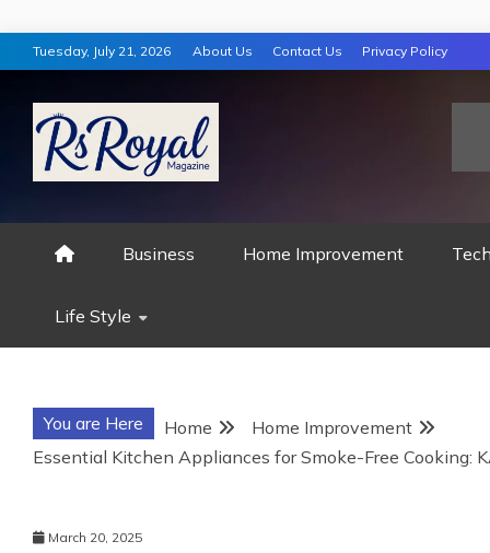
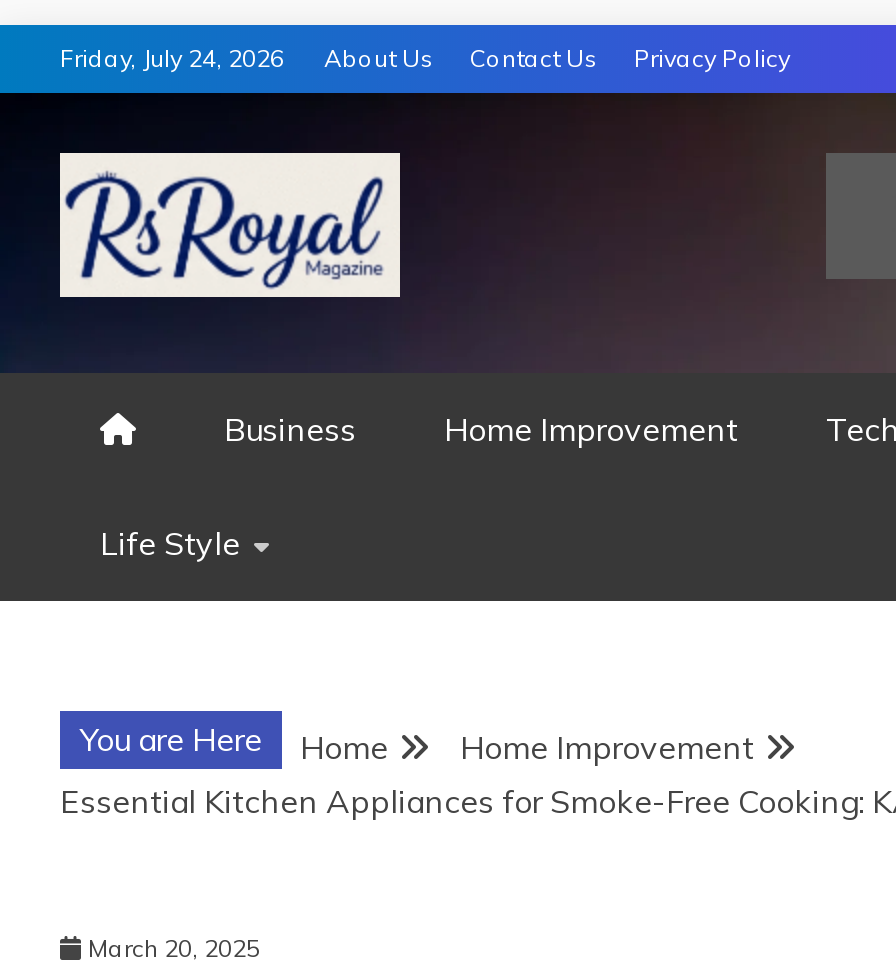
- Tuesday, July 21, 2026
+ Friday, July 24, 2026
